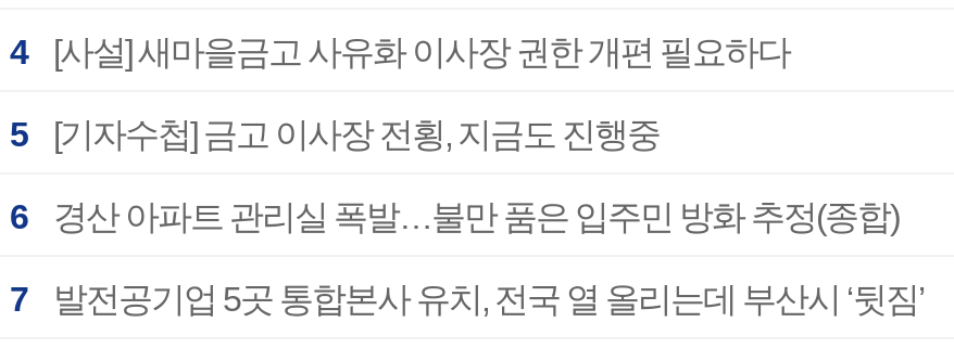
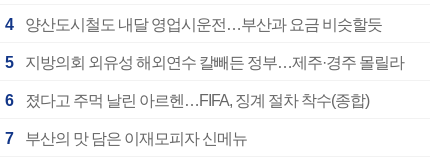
- [사설] 새마을금고 사유화 이사장 권한 개편 필요하다
+ 양산도시철도 내달 영업시운전…부산과 요금 비슷할듯

- [기자수첩] 금고 이사장 전횡, 지금도 진행중
+ 지방의회 외유성 해외연수 칼빼든 정부…제주·경주 몰릴라

- 경산 아파트 관리실 폭발…불만 품은 입주민 방화 추정(종합)
+ 졌다고 주먹 날린 아르헨…FIFA, 징계 절차 착수(종합)

- 발전공기업 5곳 통합본사 유치, 전국 열 올리는데 부산시 ‘뒷짐’
+ 부산의 맛 담은 이재모피자 신메뉴
